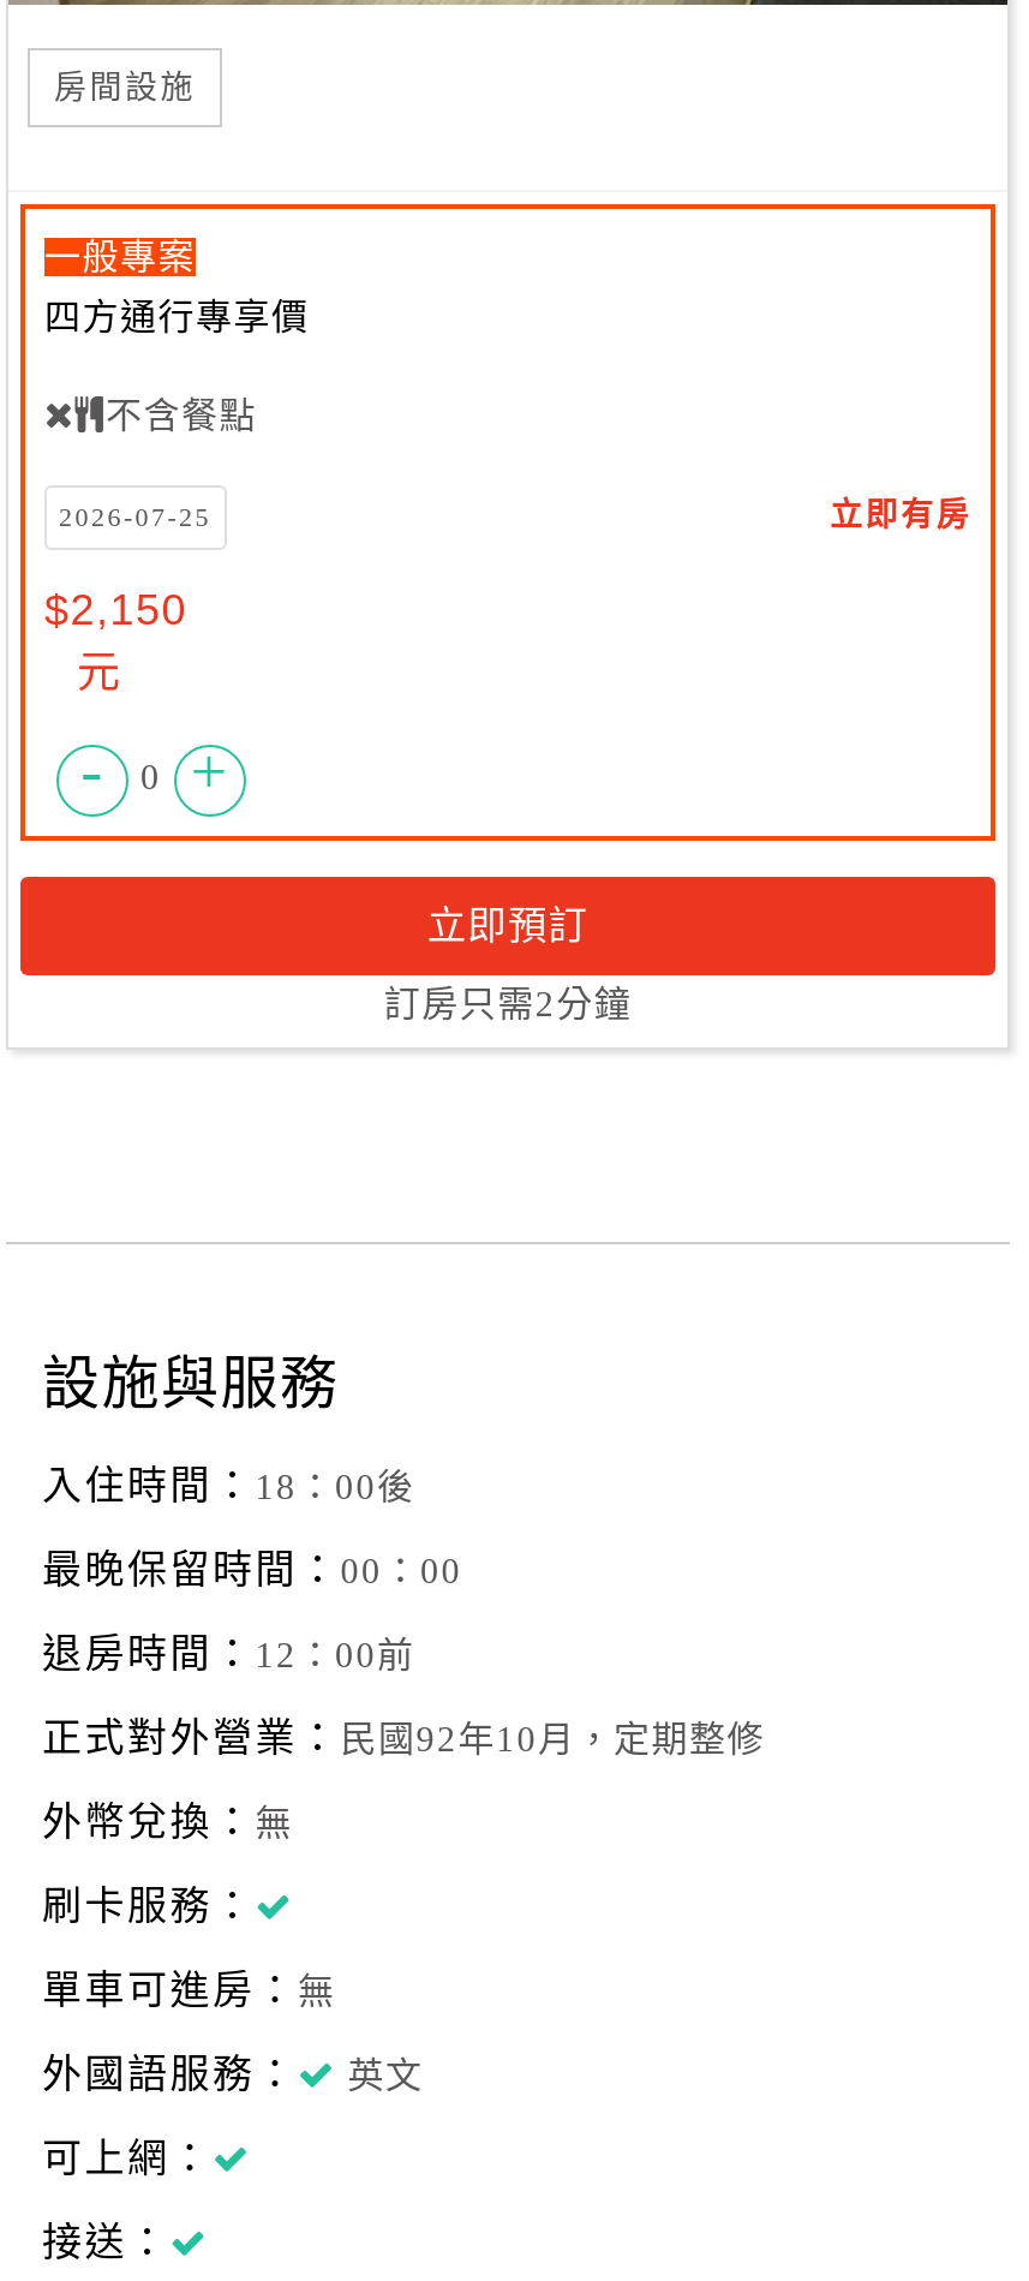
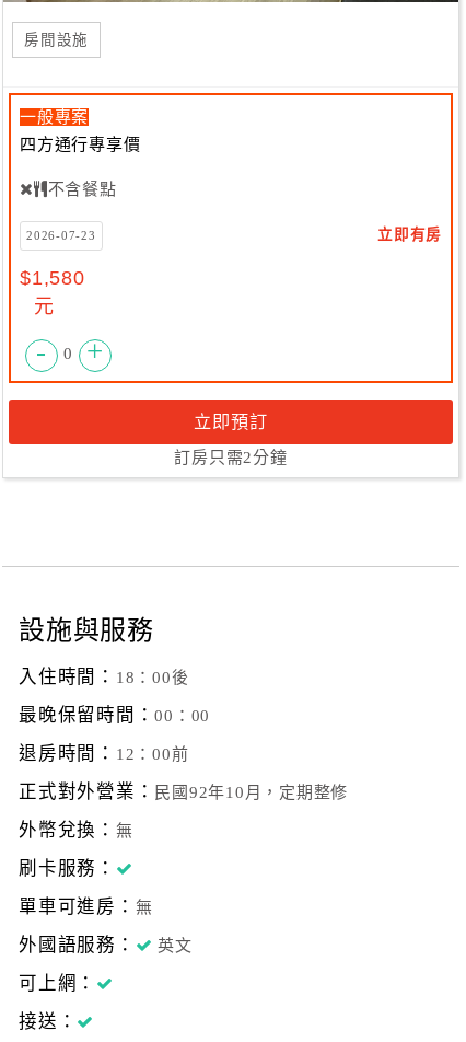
- 2026-07-25
+ 2026-07-23

- $2,150
+ $1,580
